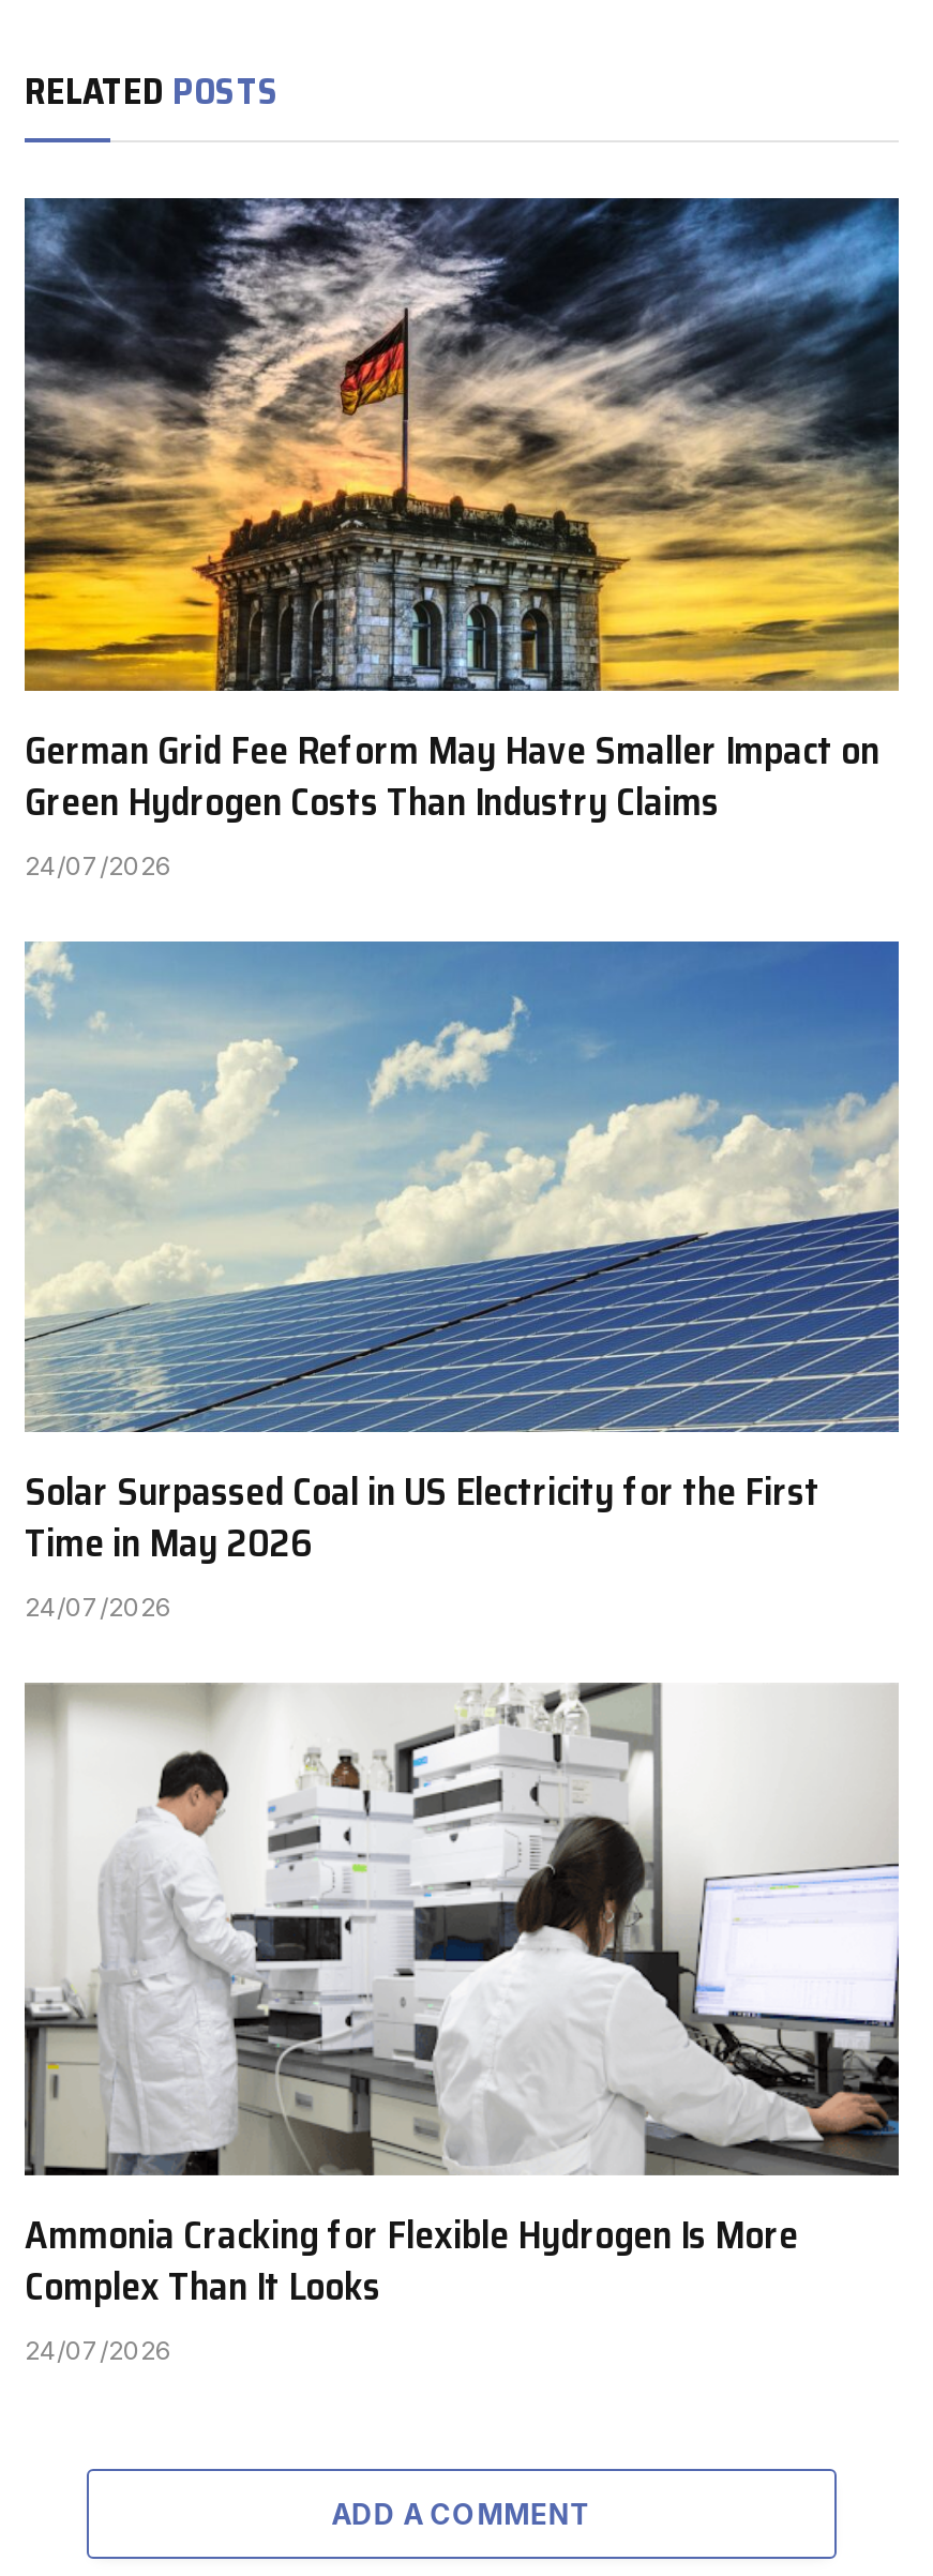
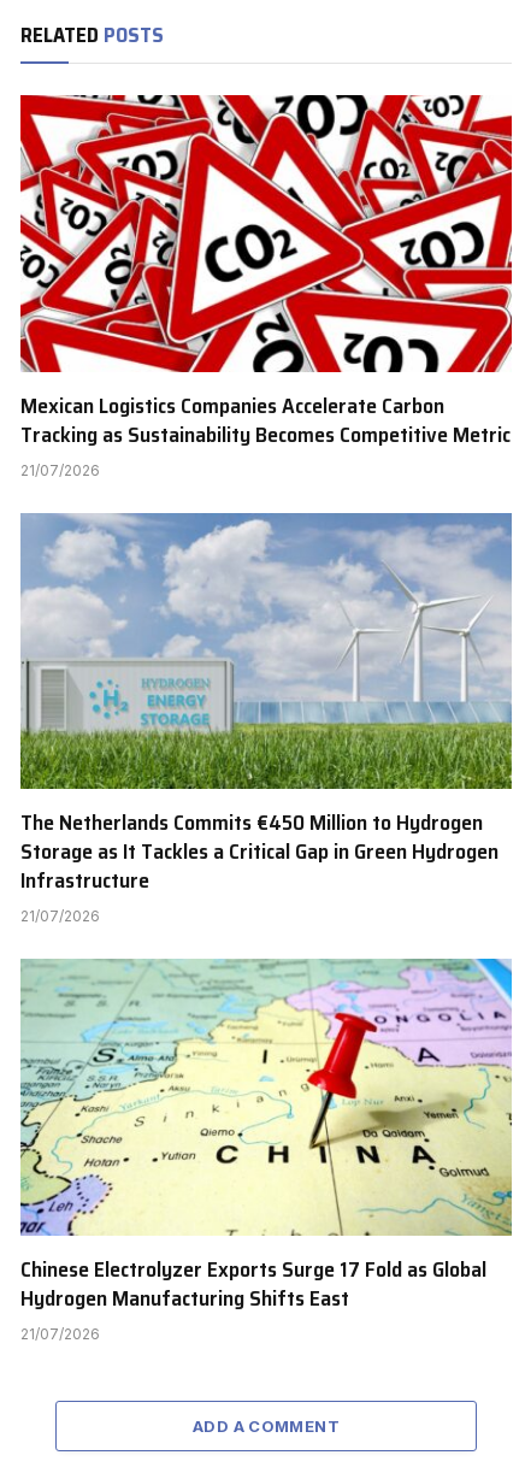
- [image]
- German Grid Fee Reform May Have Smaller Impact on
- Green Hydrogen Costs Than Industry Claims
- 24/07/2026
+ [image]
+ Mexican Logistics Companies Accelerate Carbon
+ Tracking as Sustainability Becomes Competitive Metric
+ 21/07/2026

- [image]
- Solar Surpassed Coal in US Electricity for the First
- Time in May 2026
- 24/07/2026
+ [image]
+ The Netherlands Commits €450 Million to Hydrogen
+ Storage as It Tackles a Critical Gap in Green Hydrogen
+ Infrastructure
+ 21/07/2026

- [image]
- Ammonia Cracking for Flexible Hydrogen Is More
- Complex Than It Looks
- 24/07/2026
+ [image]
+ Chinese Electrolyzer Exports Surge 17 Fold as Global
+ Hydrogen Manufacturing Shifts East
+ 21/07/2026
